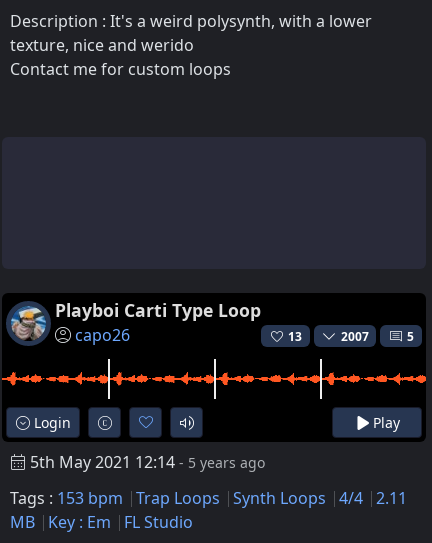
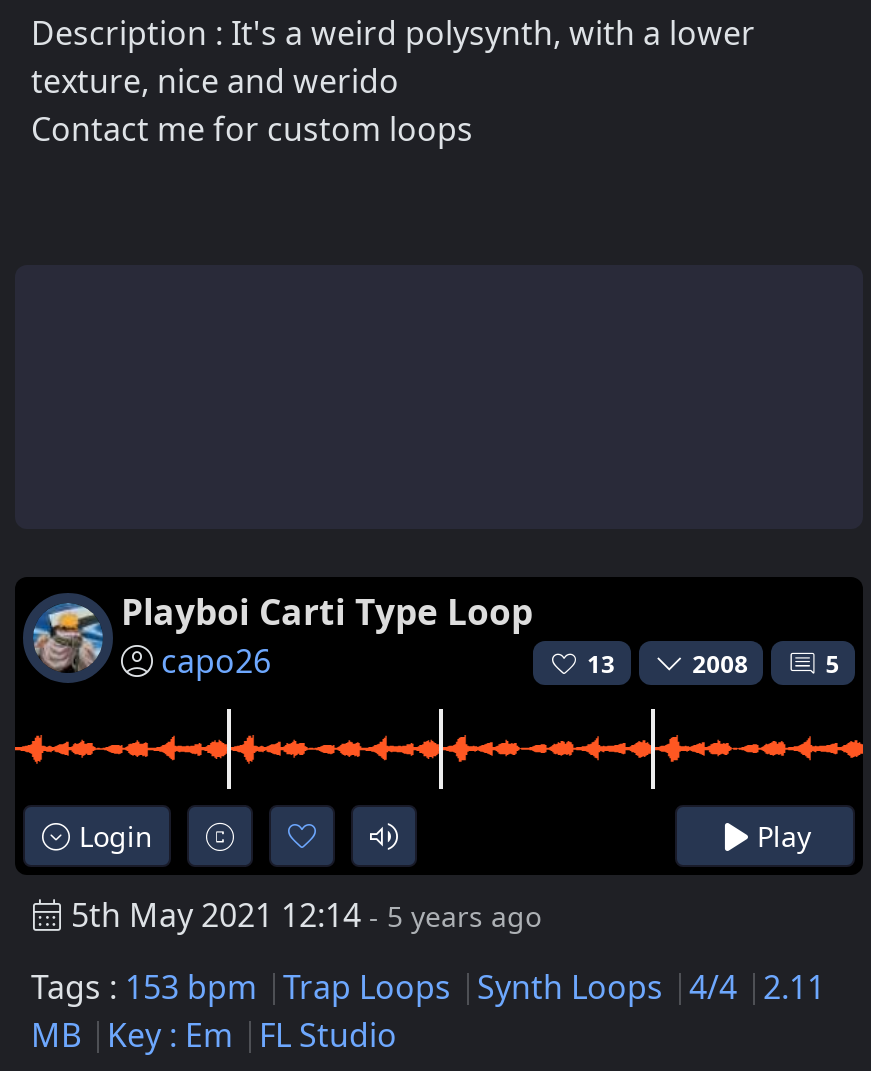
- 2007
+ 2008
